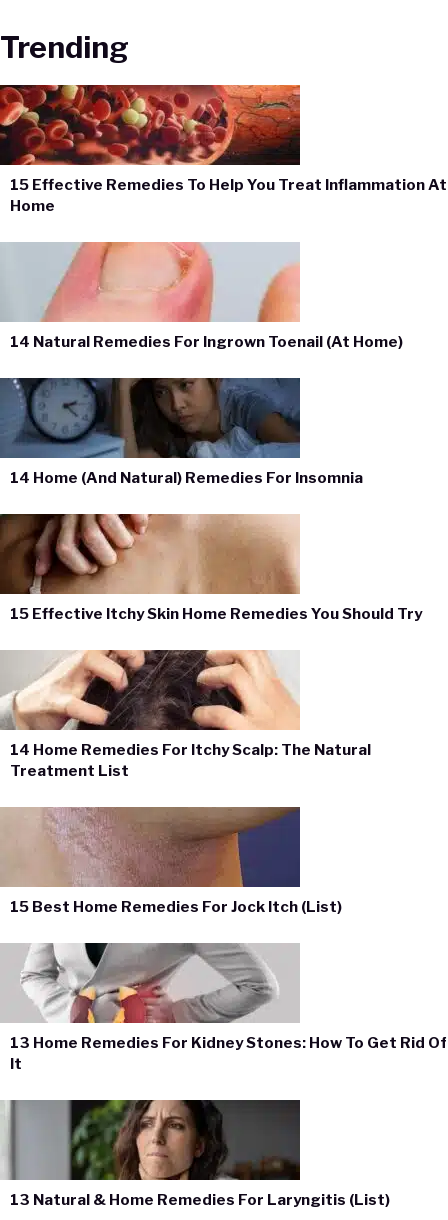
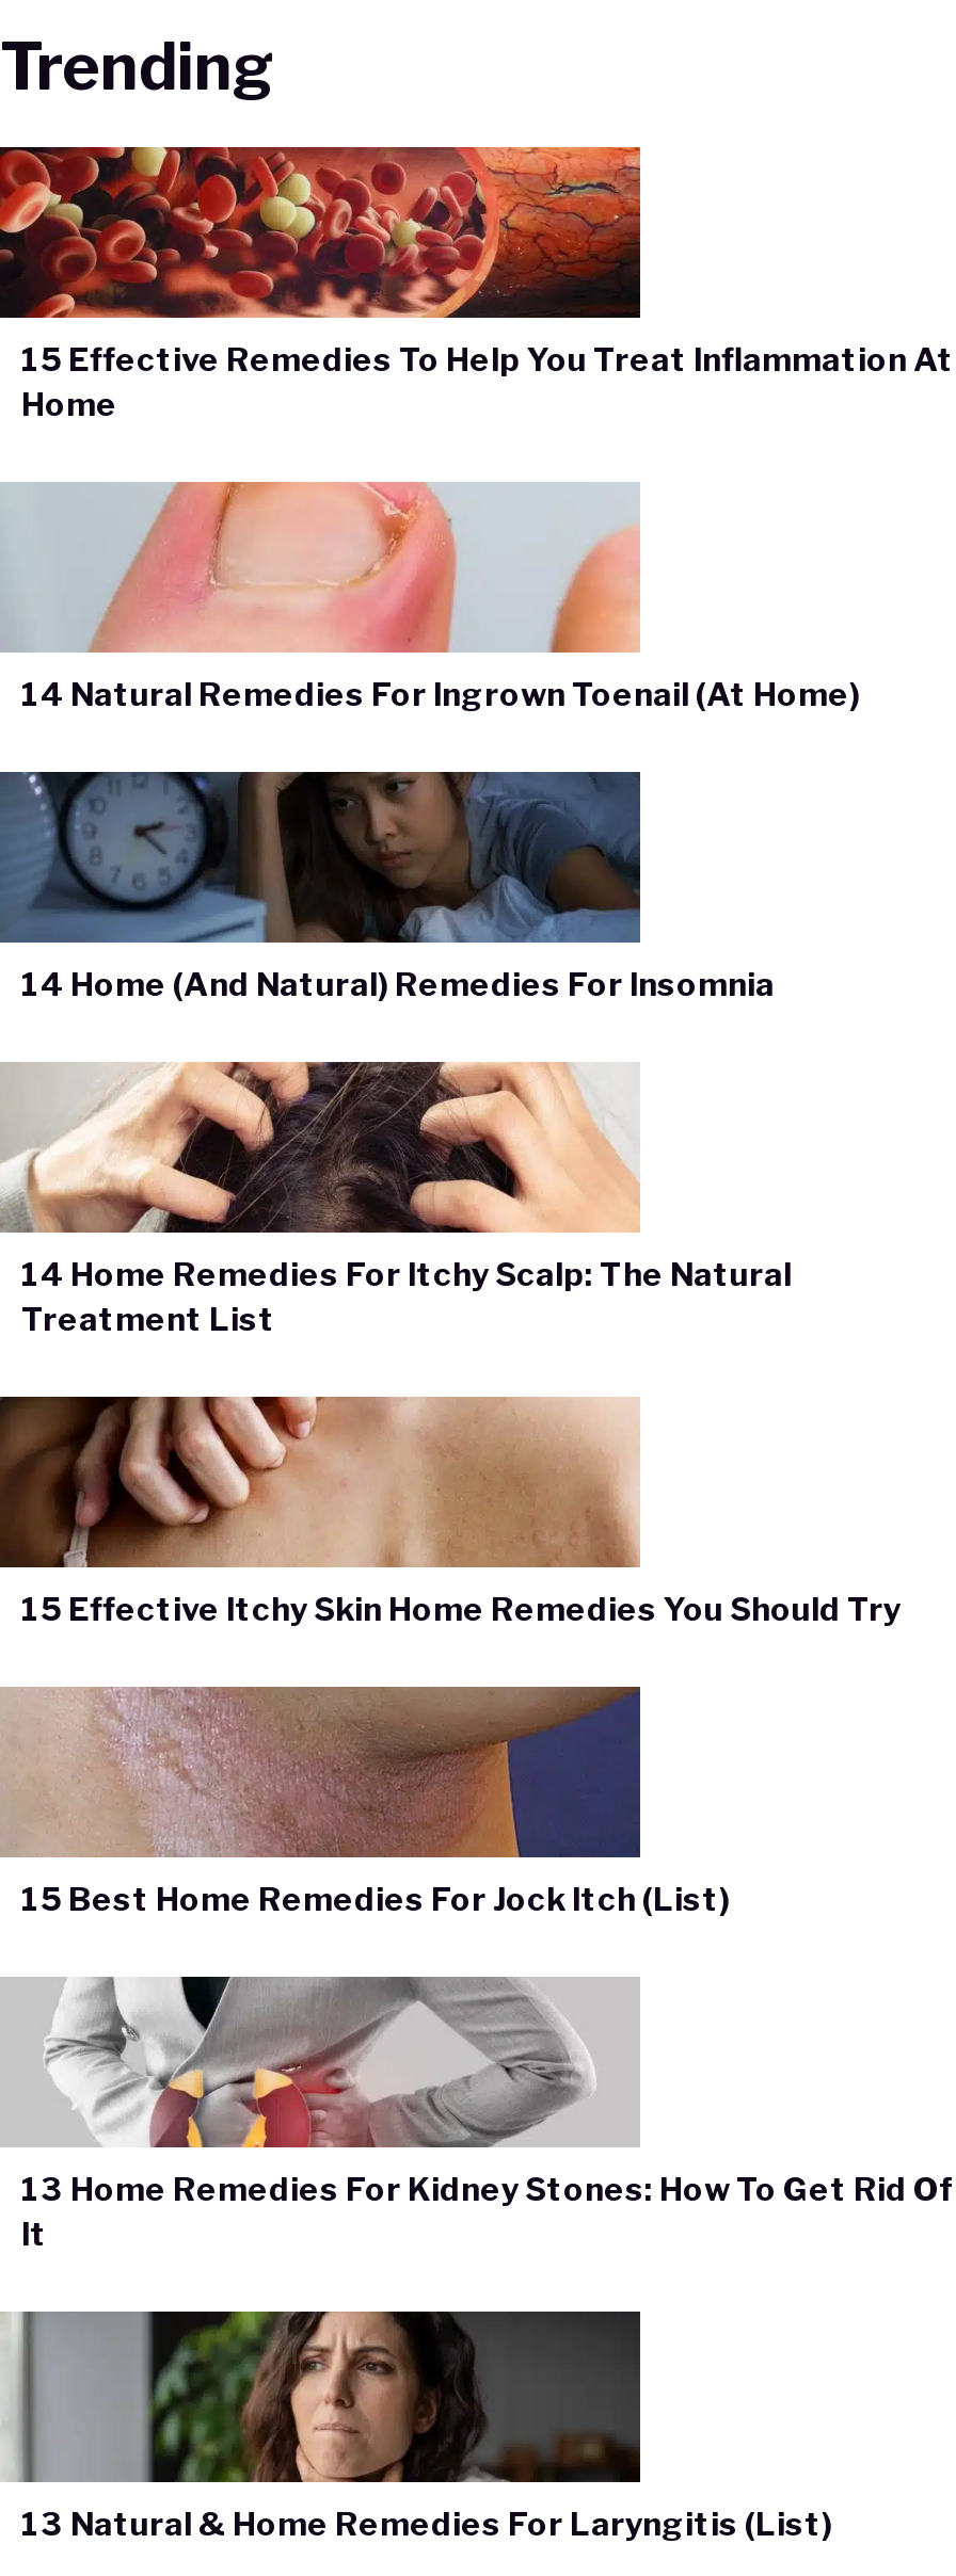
moved down: [image] | 15 Effective Itchy Skin Home Remedies You Should Try

moved up: [image] | 14 Home Remedies For Itchy Scalp: The Natural | Treatment List
